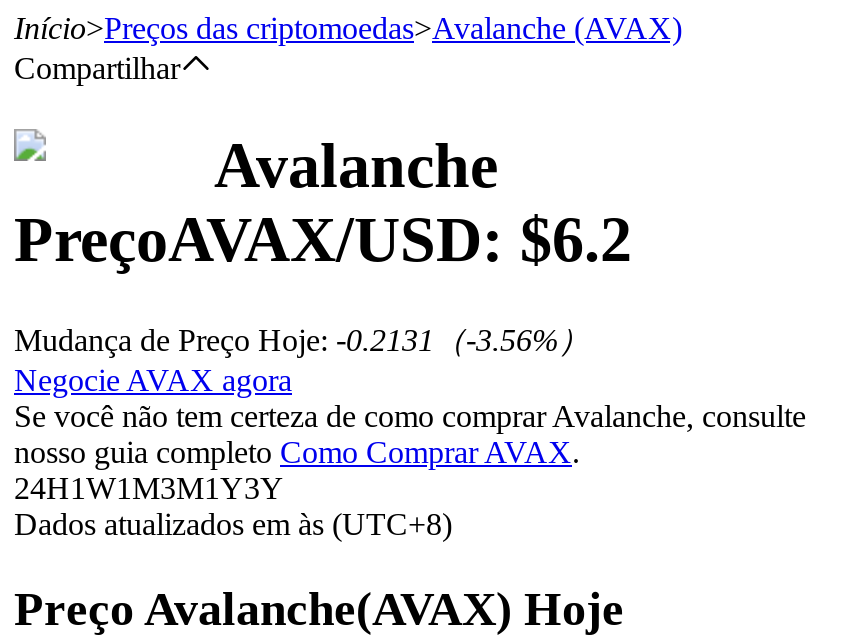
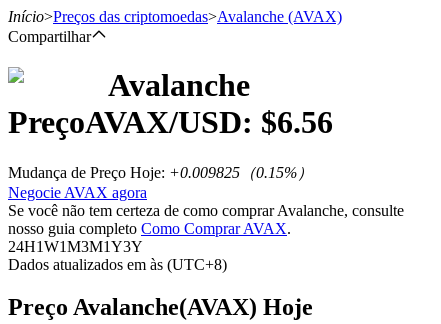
- PreçoAVAX/USD: $6.2
+ PreçoAVAX/USD: $6.56

- Mudança de Preço Hoje: -0.2131（-3.56%）
+ Mudança de Preço Hoje: +0.009825（0.15%）
